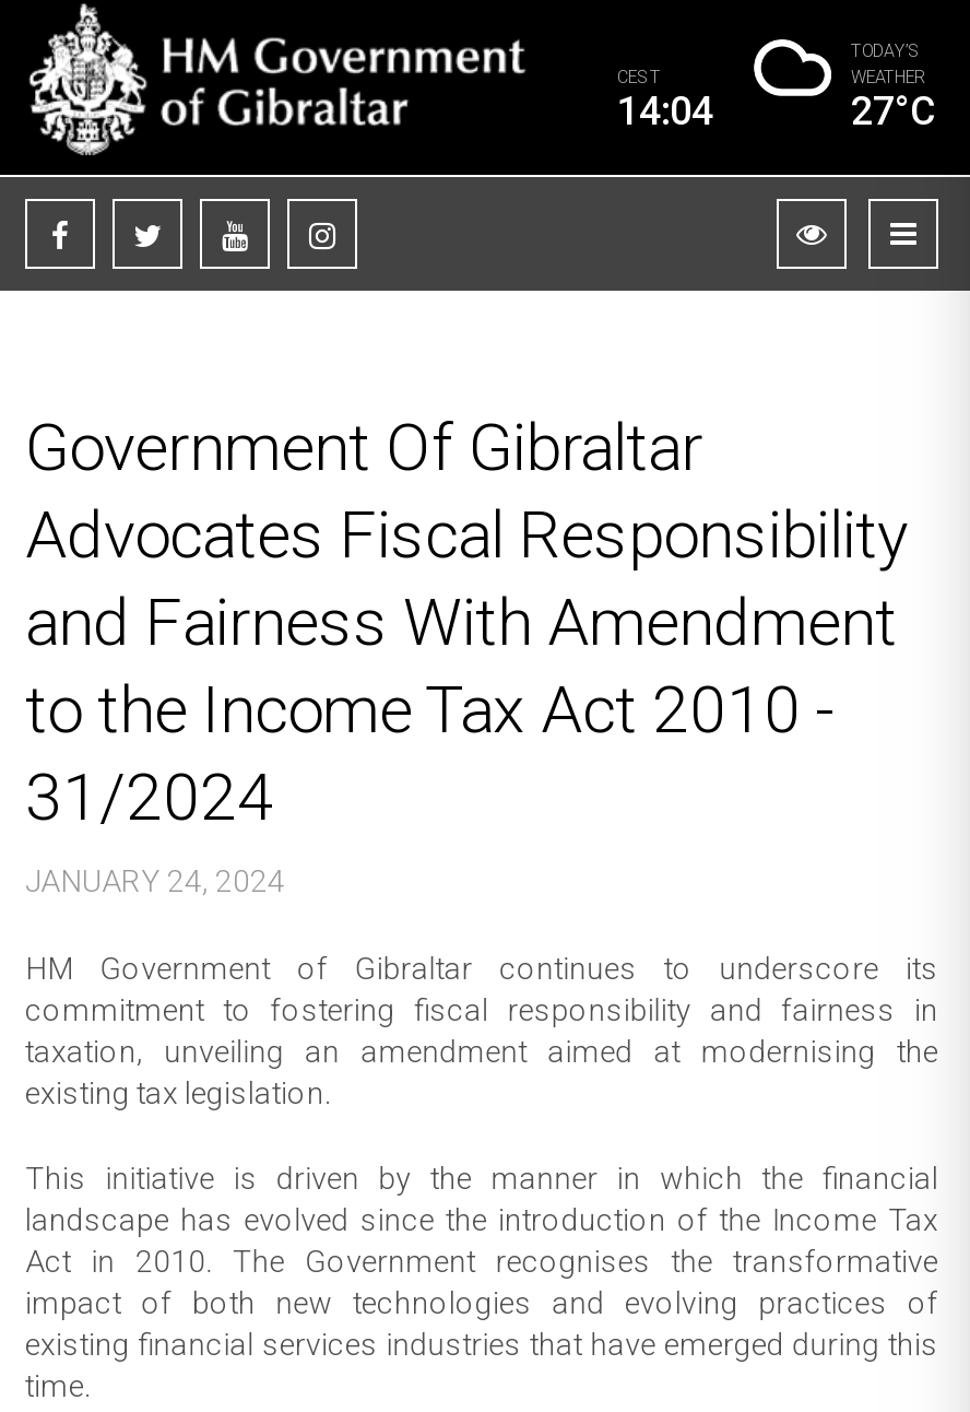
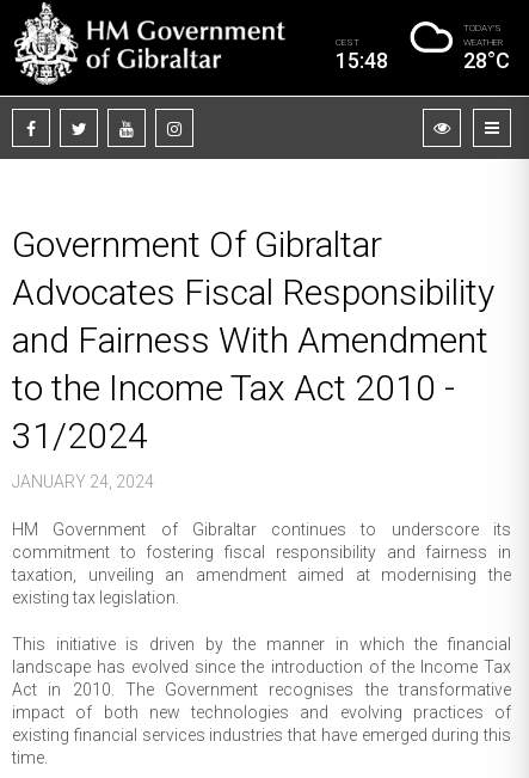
- 14:04
+ 15:48

- 27°C
+ 28°C
